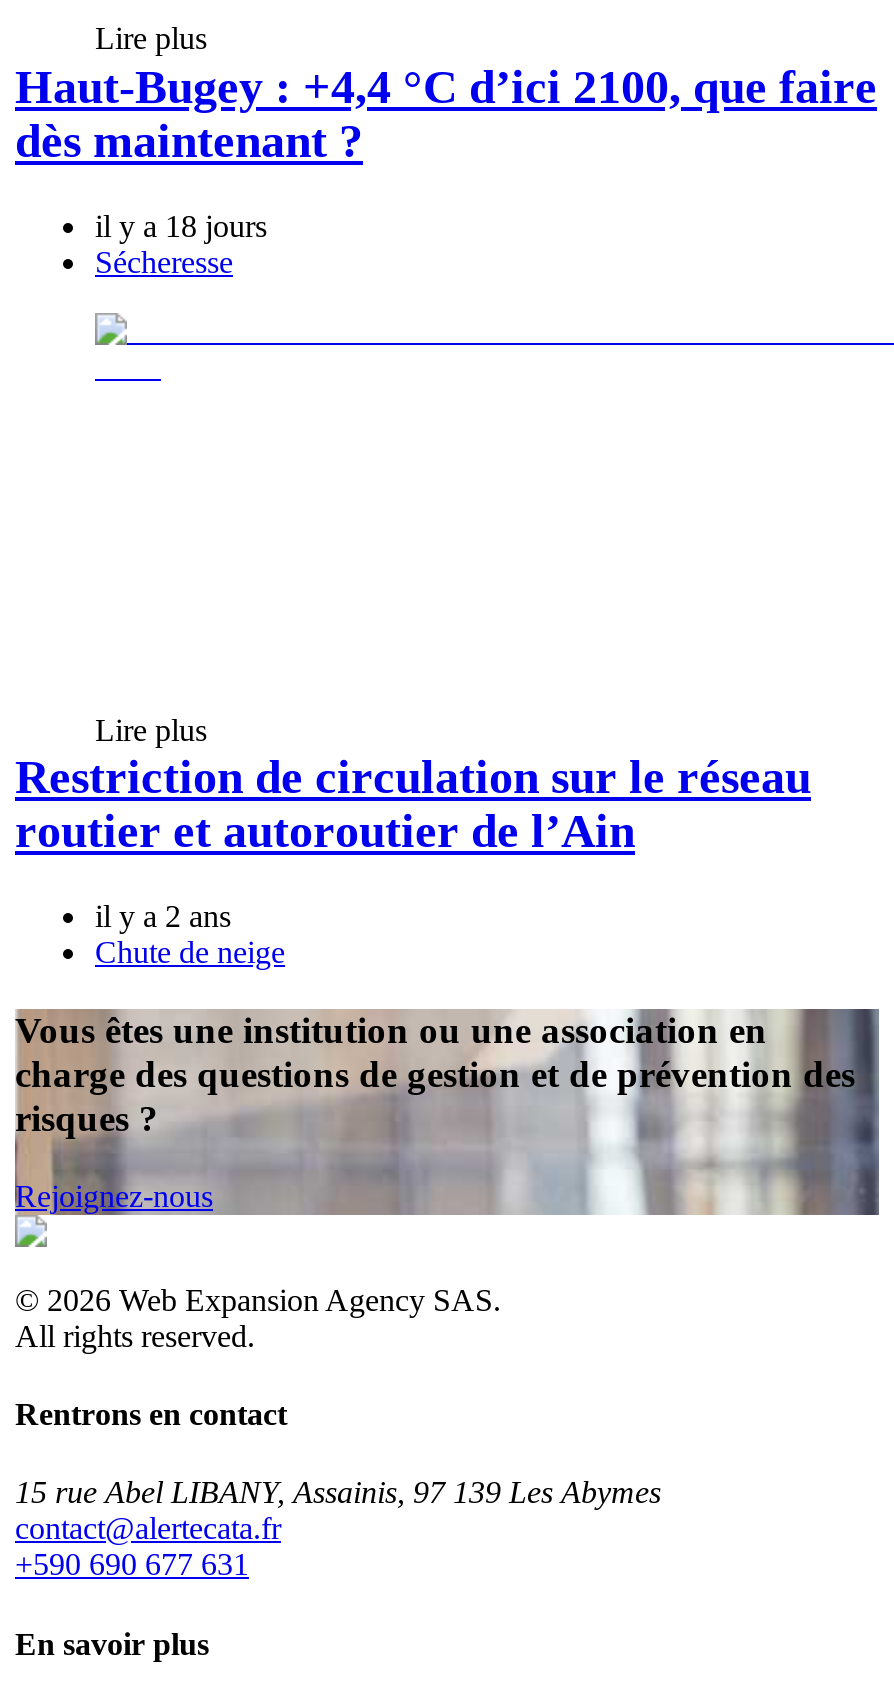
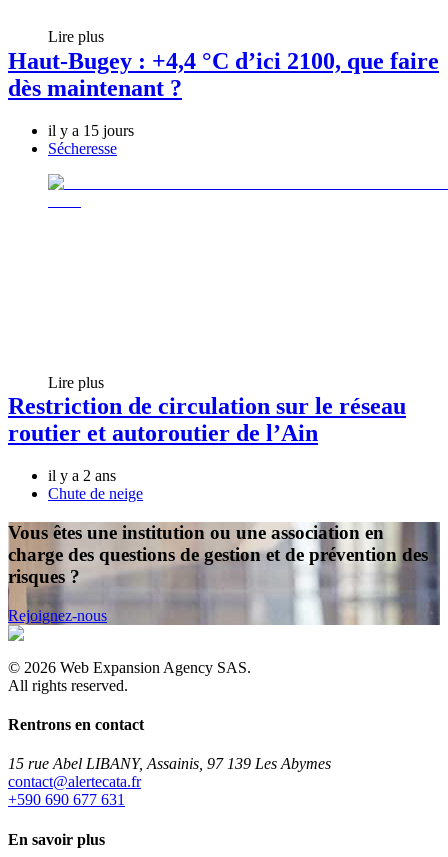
- il y a 18 jours
+ il y a 15 jours
